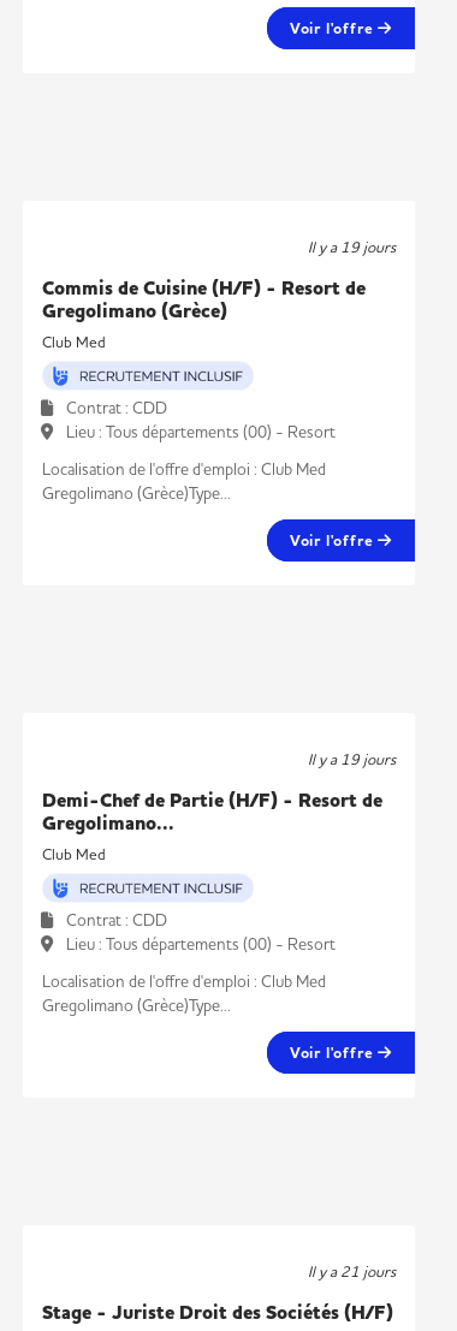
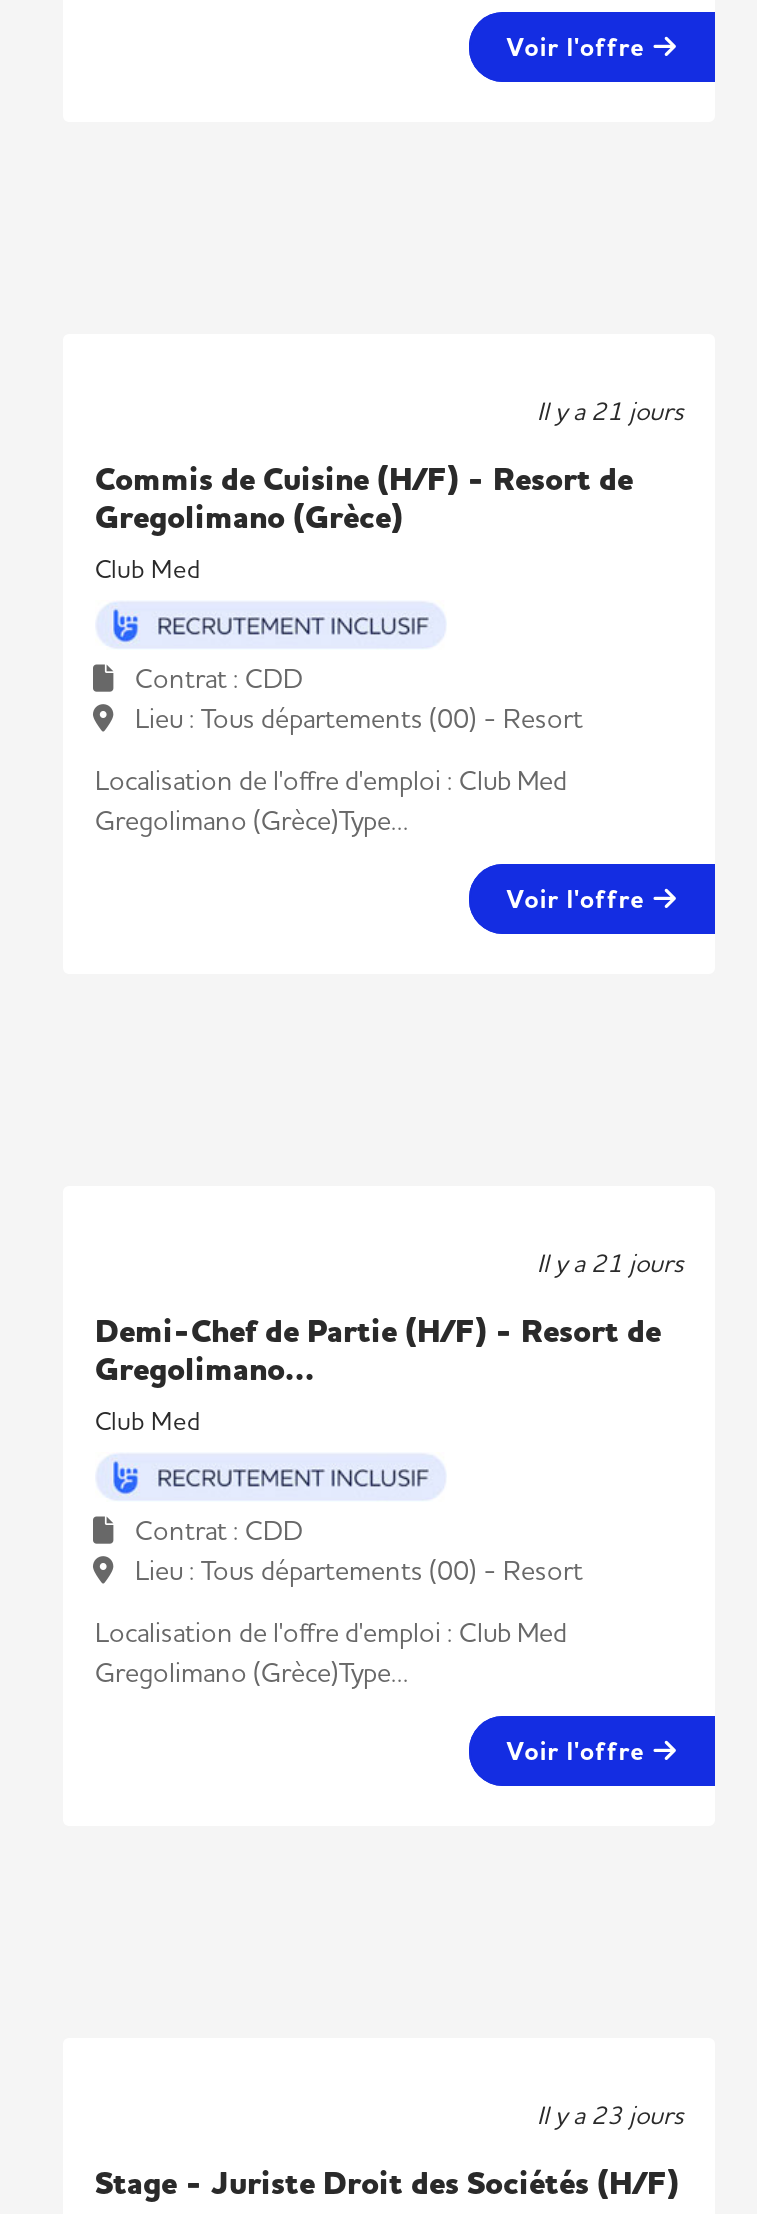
- Il y a 19 jours
+ Il y a 21 jours

- Il y a 19 jours
+ Il y a 21 jours

- Il y a 21 jours
+ Il y a 23 jours
